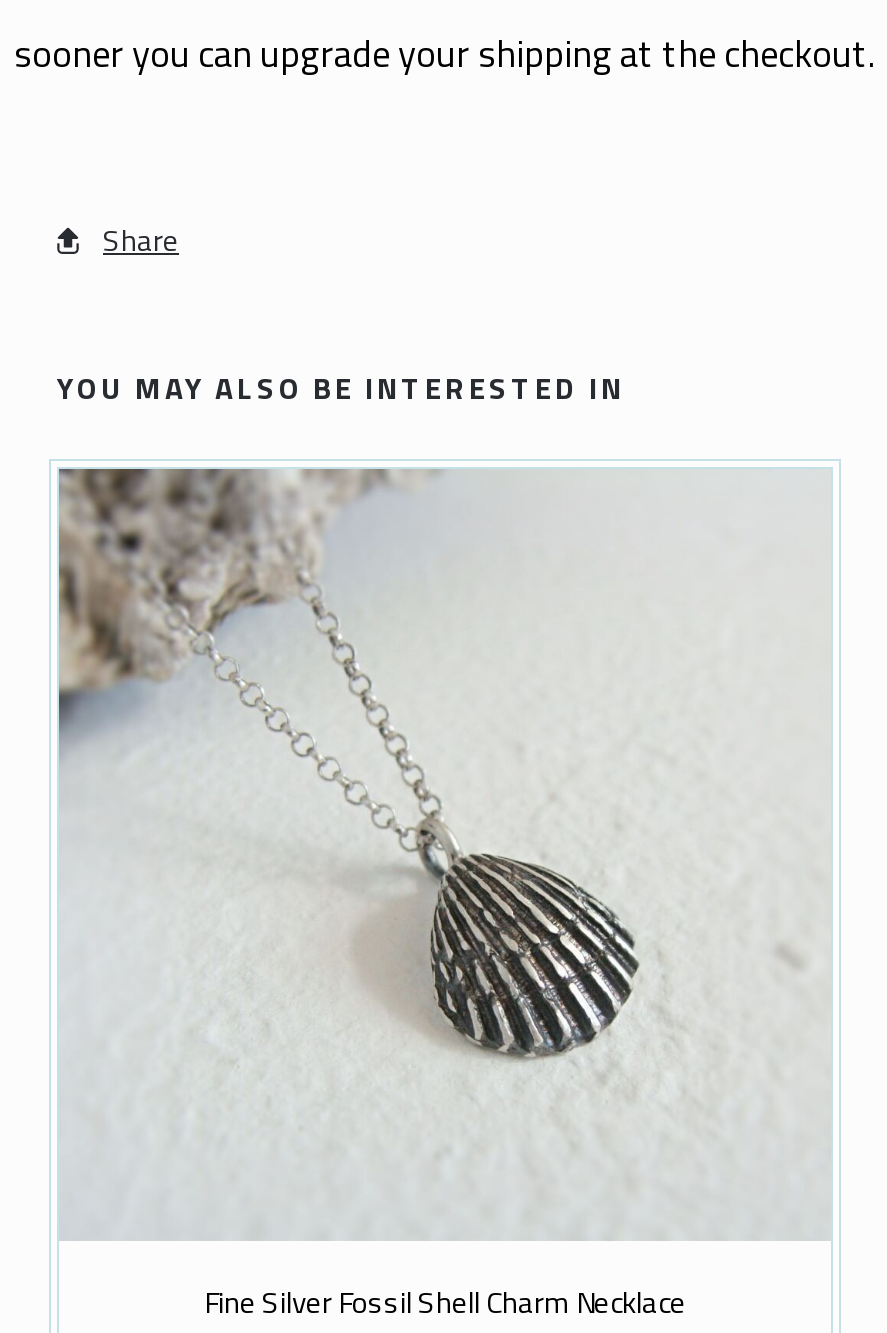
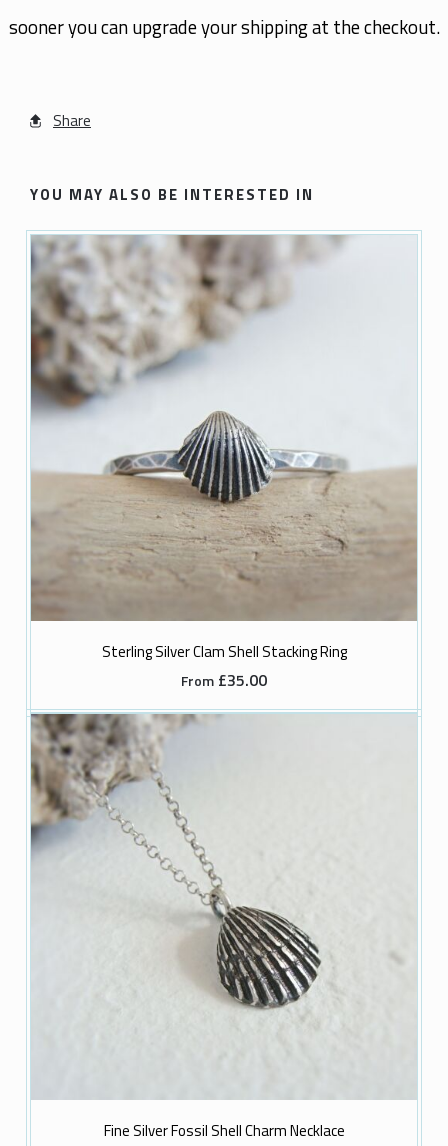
+ [image]
+ Sterling Silver Clam Shell Stacking Ring
+ From £35.00
